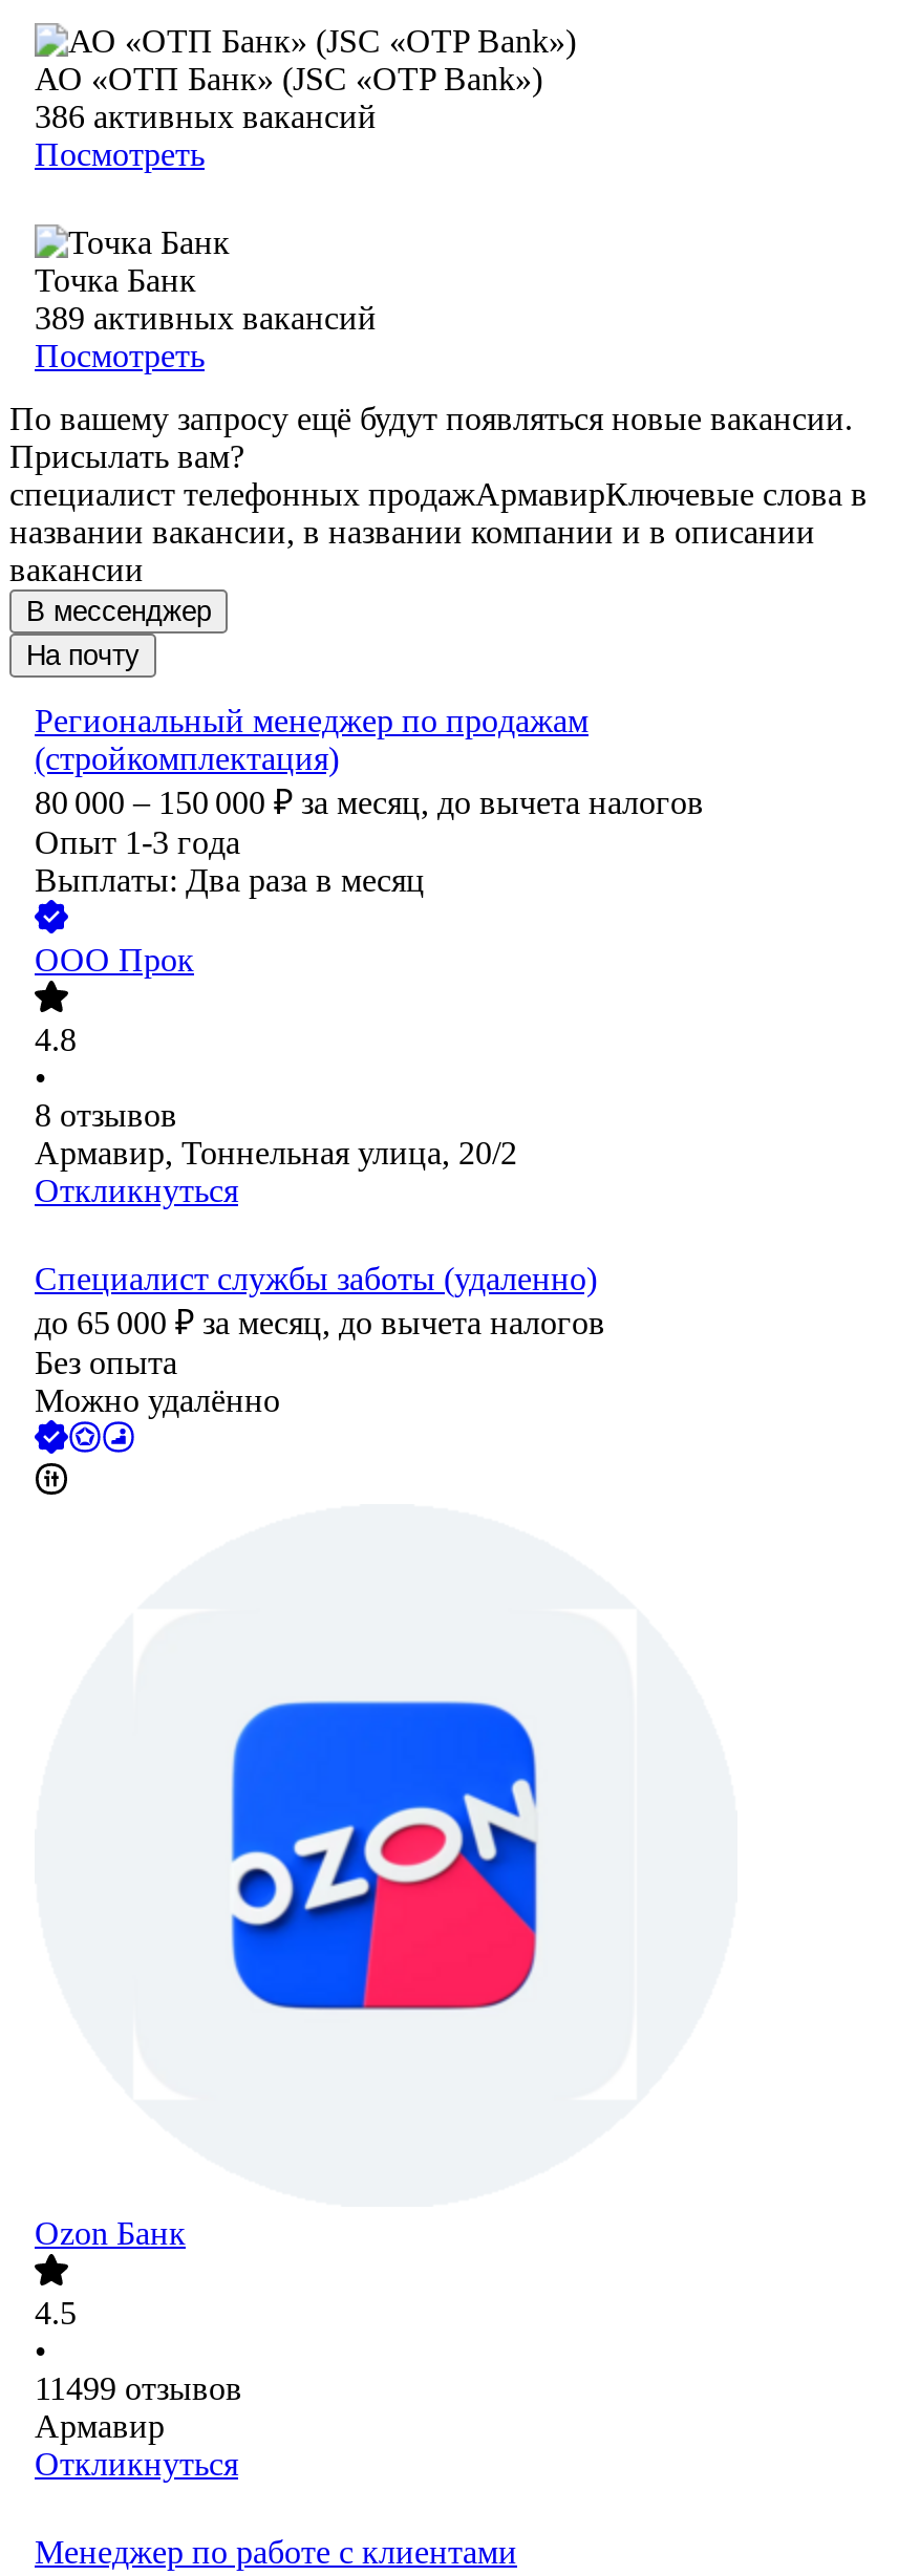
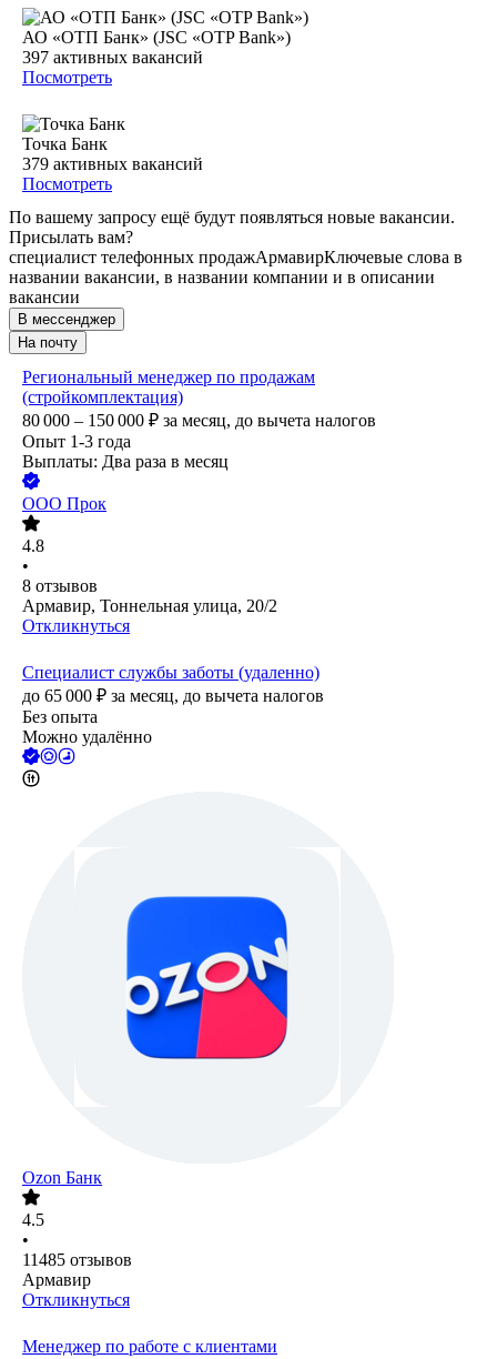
- 386 активных вакансий
+ 397 активных вакансий

- 389 активных вакансий
+ 379 активных вакансий

- 11499 отзывов
+ 11485 отзывов
